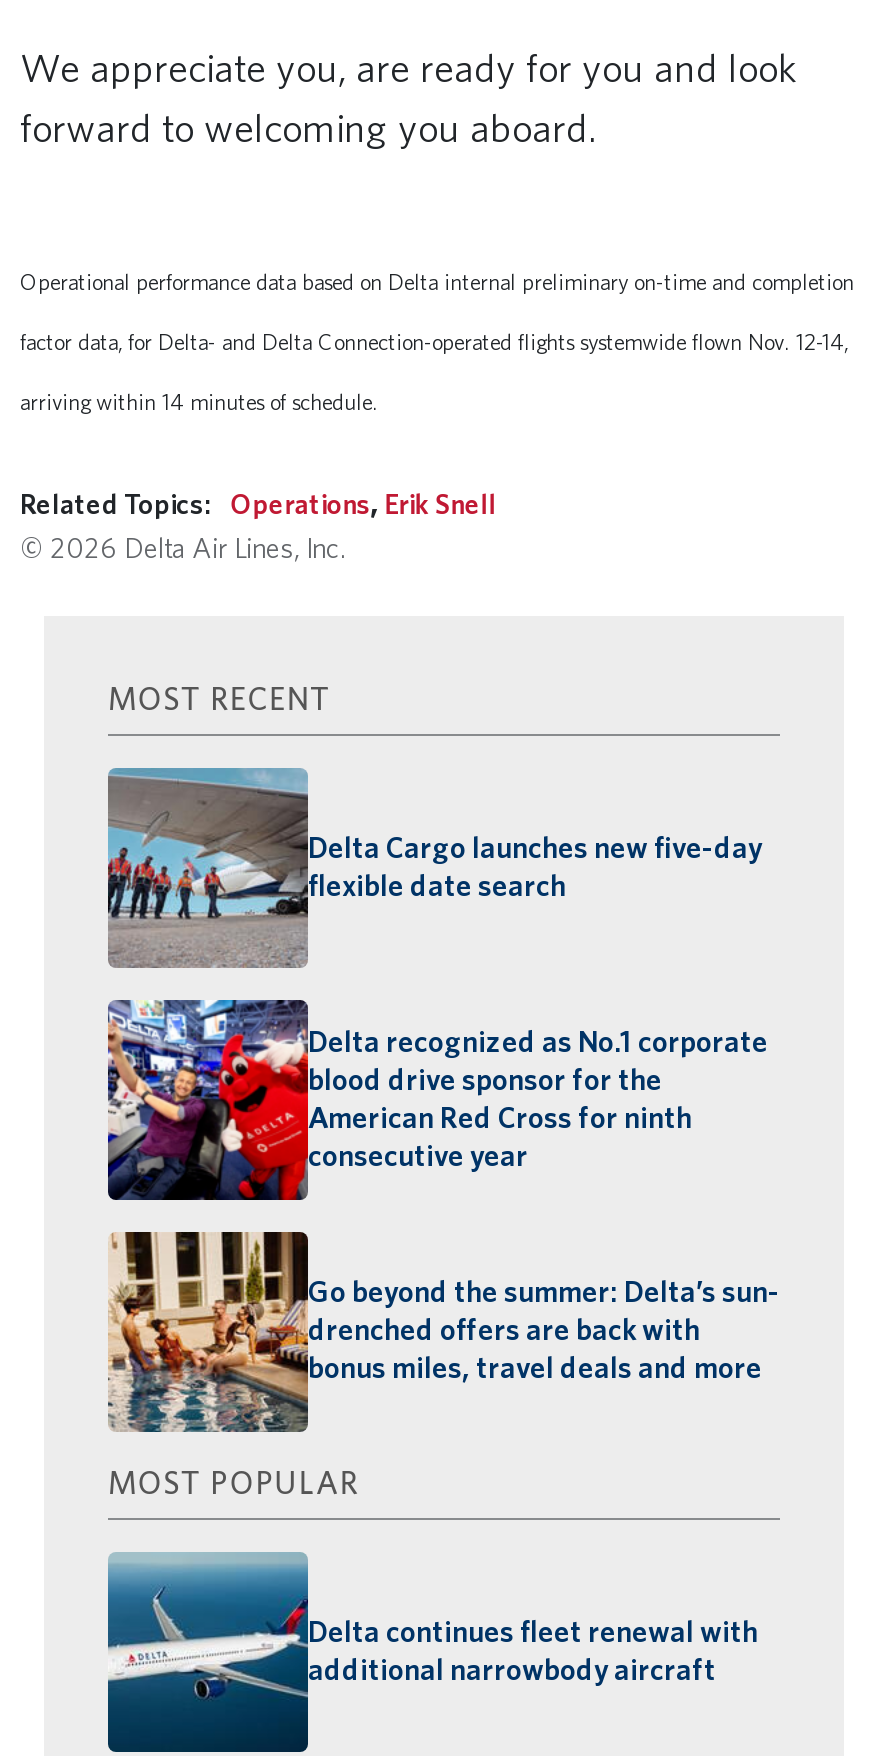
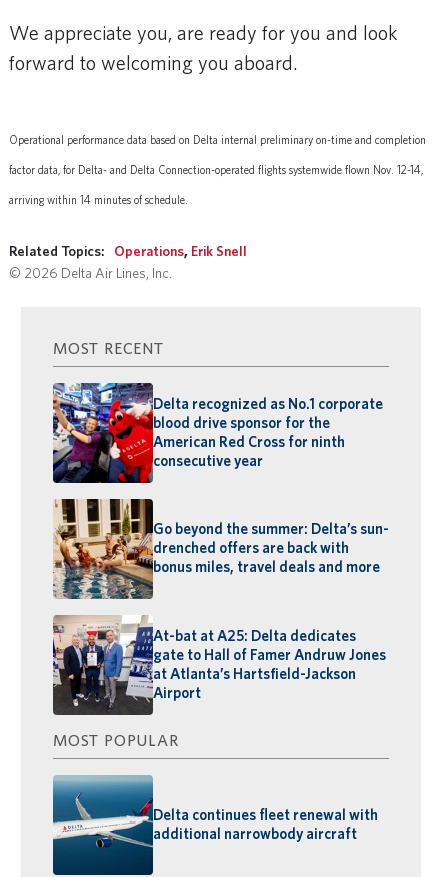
- [image]
- Delta Cargo launches new five-day
- flexible date search

moved up: [image] | Delta recognized as No.1 corporate | blood drive sponsor for the | American Red Cross for ninth | consecutive year | Go beyond the summer: Delta’s sun- | drenched offers are back with | bonus miles, travel deals and more

+ [image]
+ At-bat at A25: Delta dedicates
+ gate to Hall of Famer Andruw Jones
+ at Atlanta’s Hartsfield-Jackson
+ Airport
